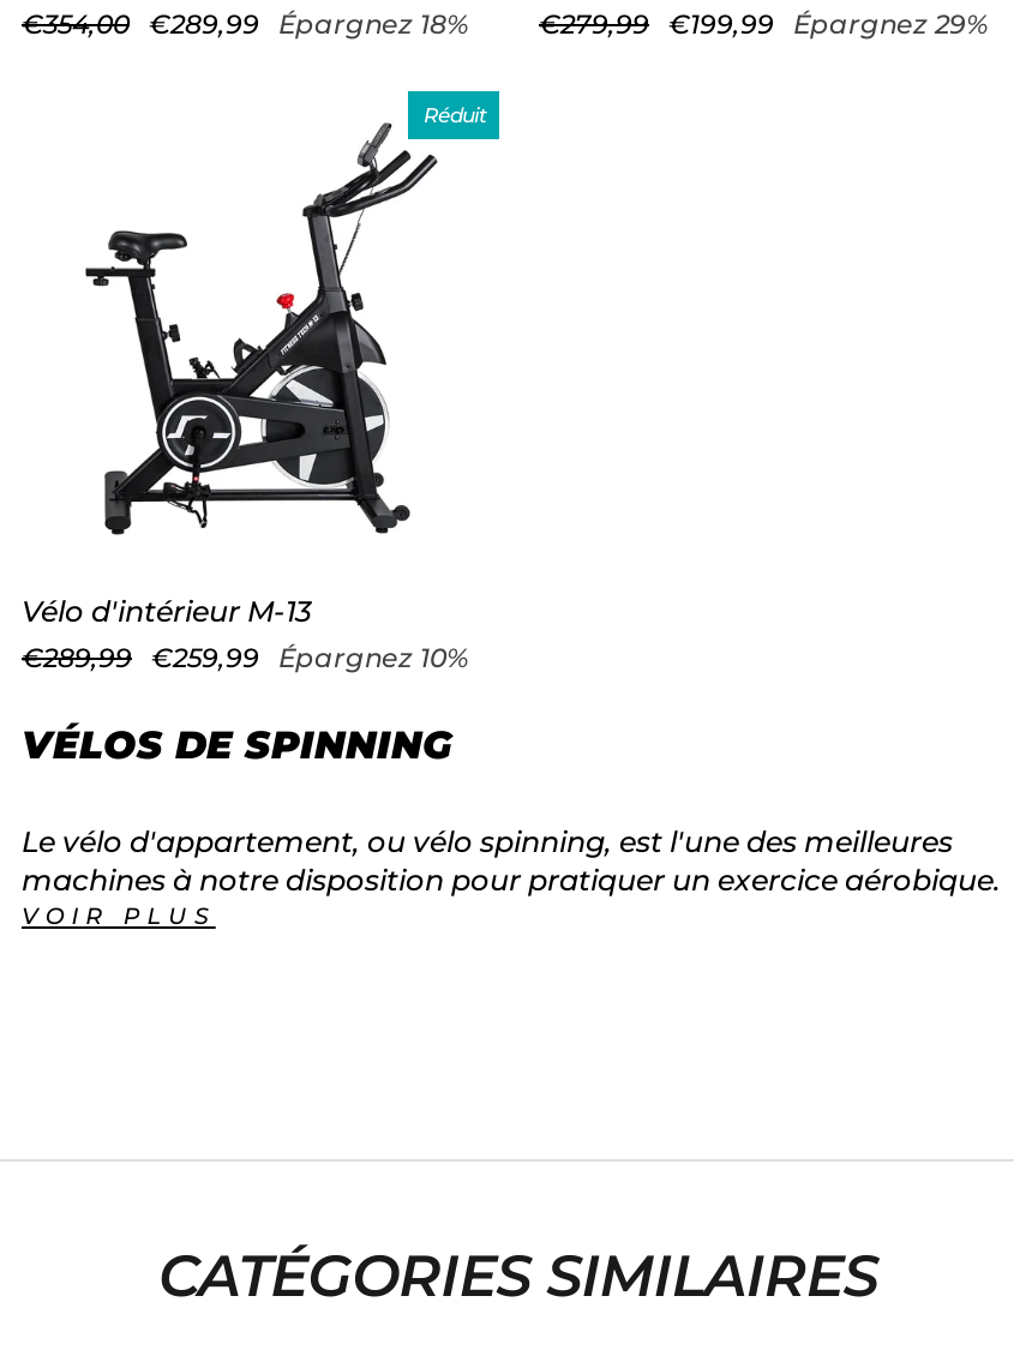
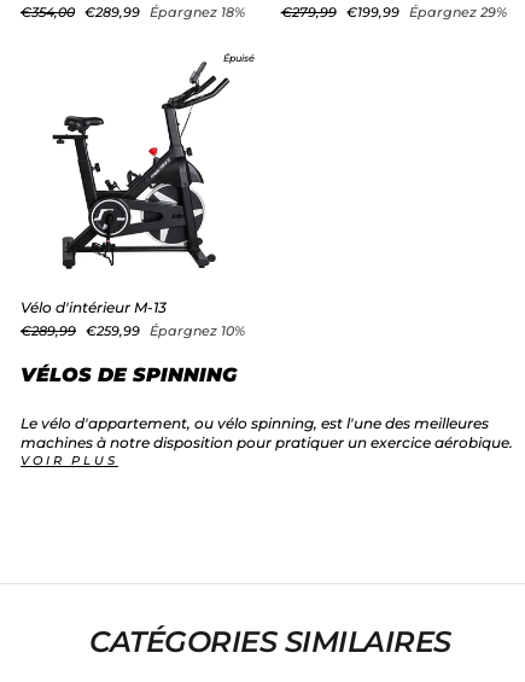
- Réduit
+ Épuisé
